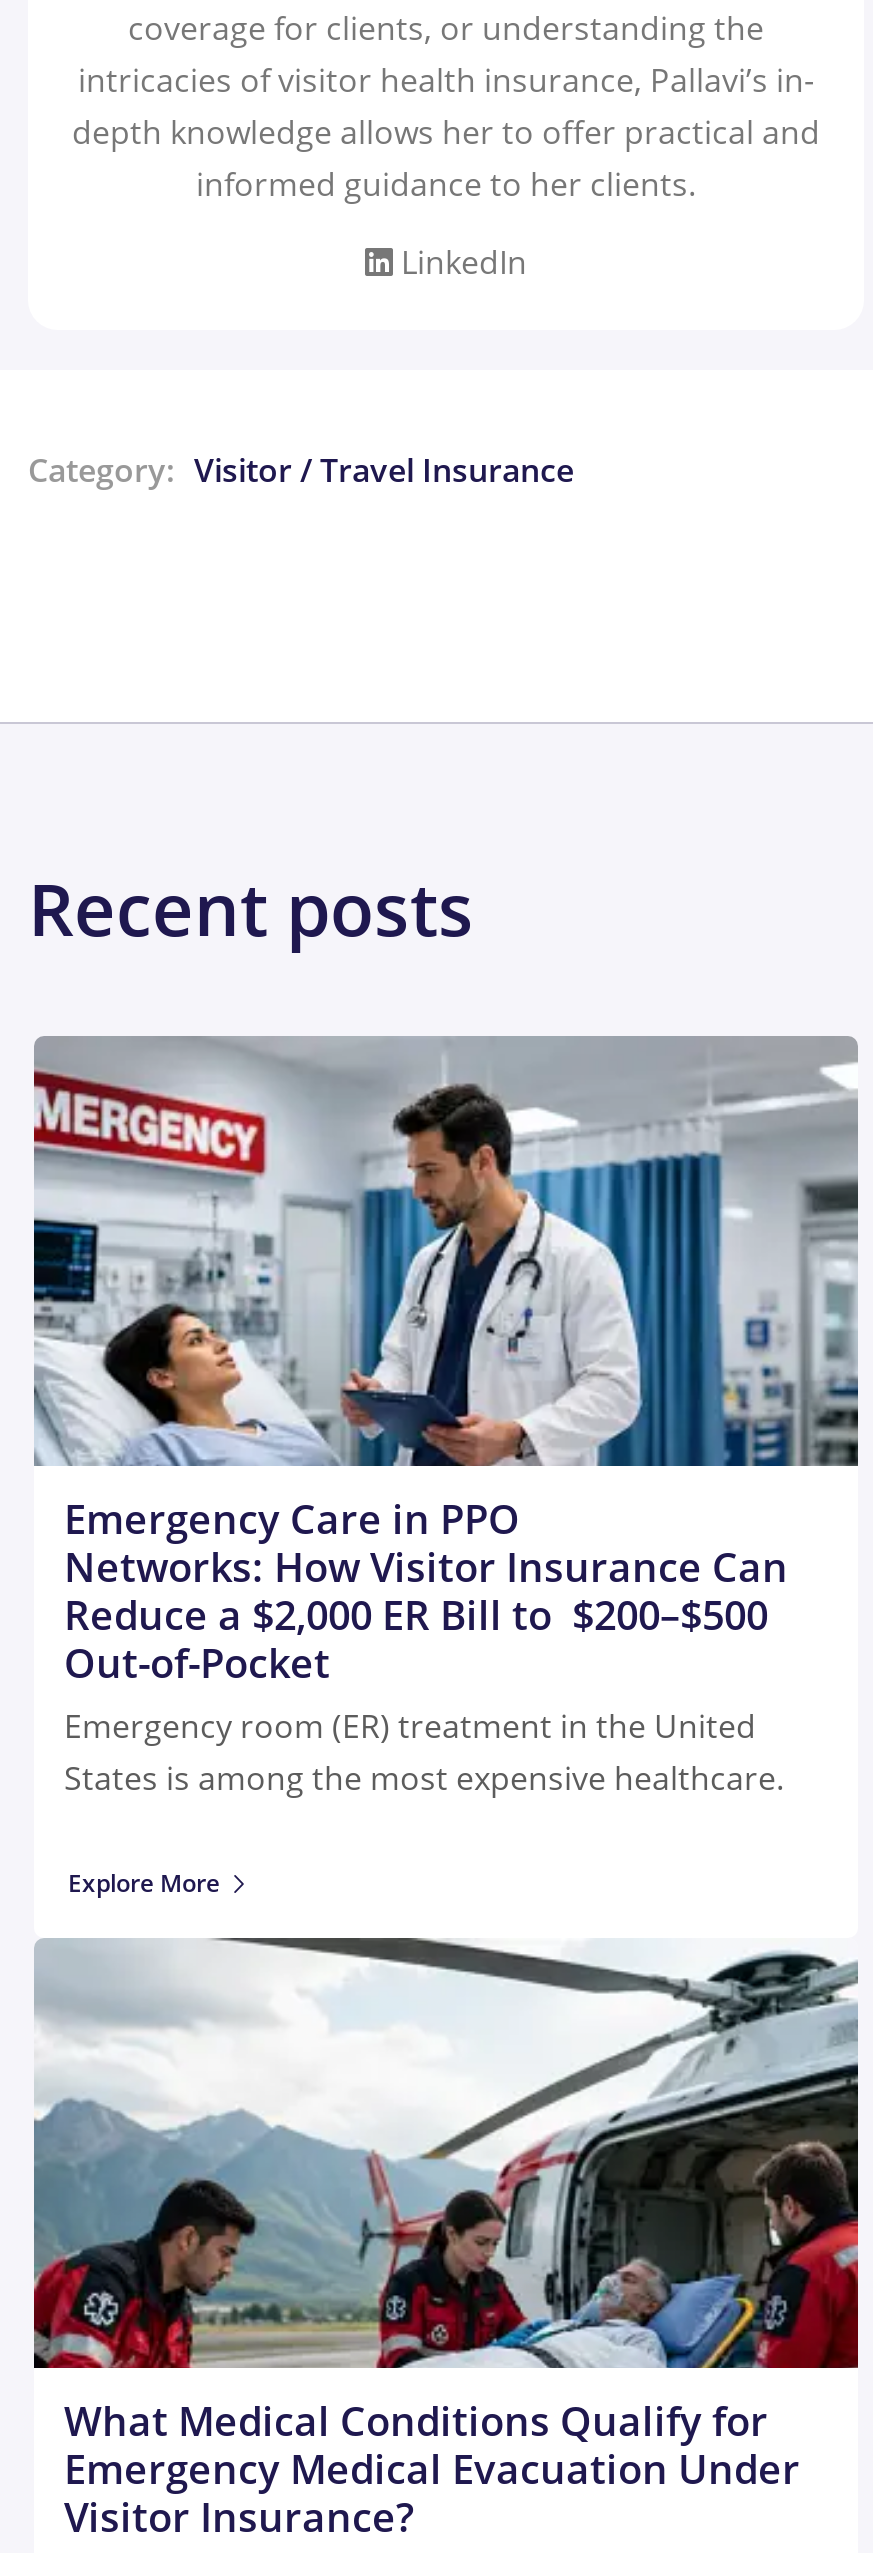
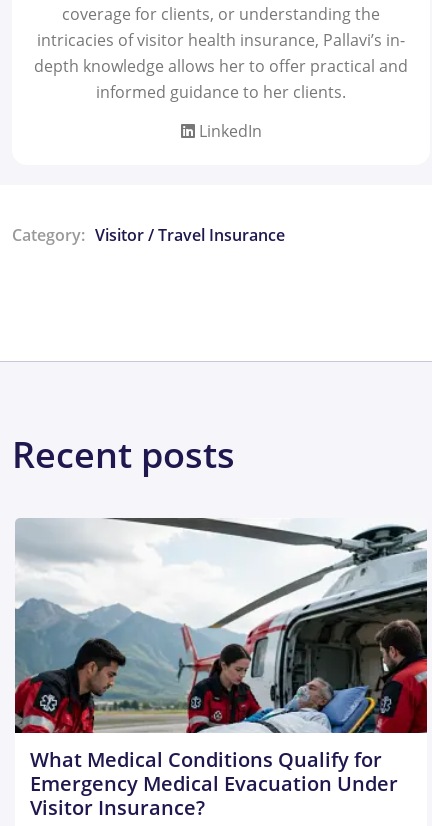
- [image]
- Emergency Care in PPO
- Networks: How Visitor Insurance Can
- Reduce a $2,000 ER Bill to $200–$500
- Out-of-Pocket
- Emergency room (ER) treatment in the United
- States is among the most expensive healthcare.
- Explore More
